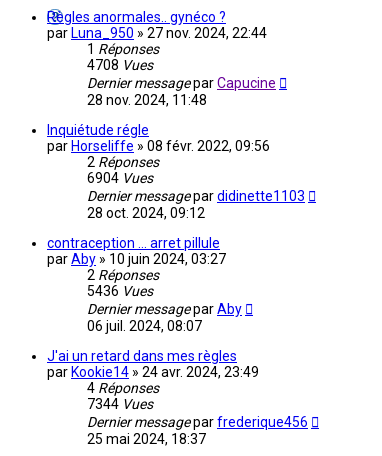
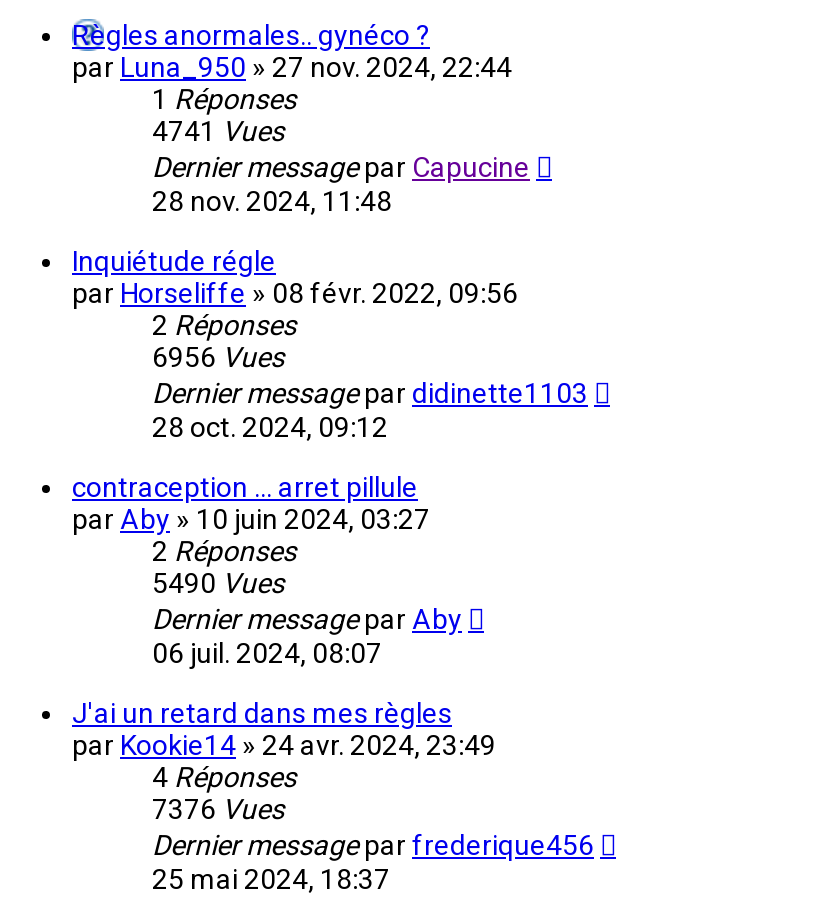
- 4708 Vues
+ 4741 Vues

- 6904 Vues
+ 6956 Vues

- 5436 Vues
+ 5490 Vues

- 7344 Vues
+ 7376 Vues
